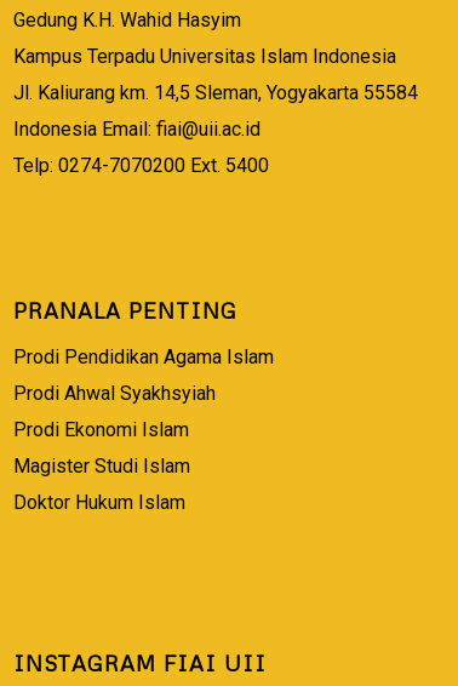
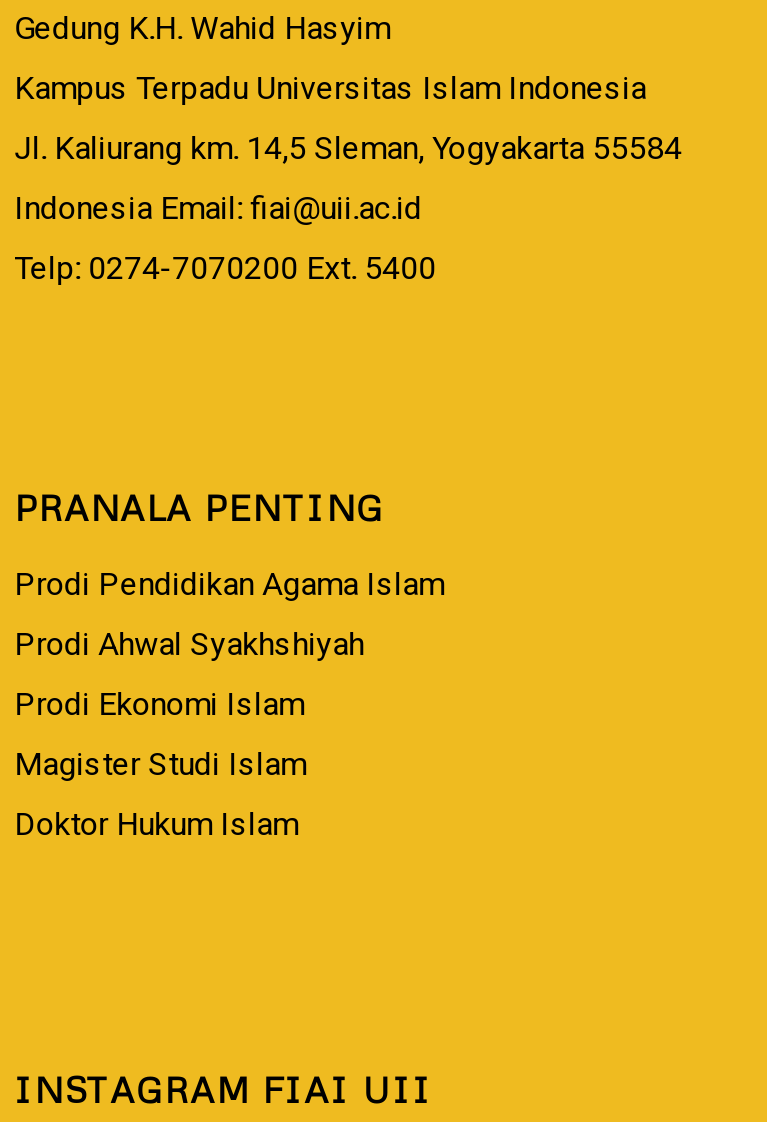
- Prodi Ahwal Syakhsyiah
+ Prodi Ahwal Syakhshiyah
